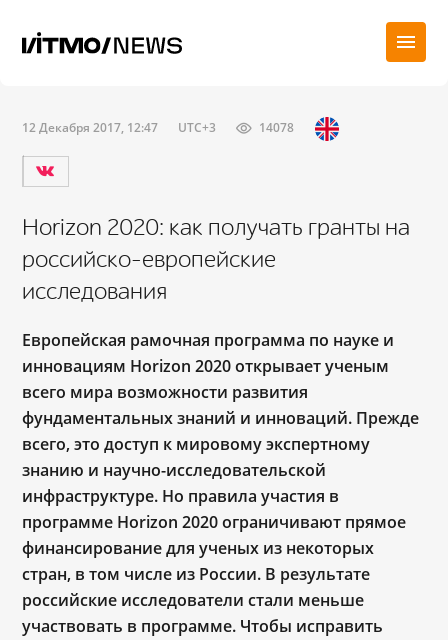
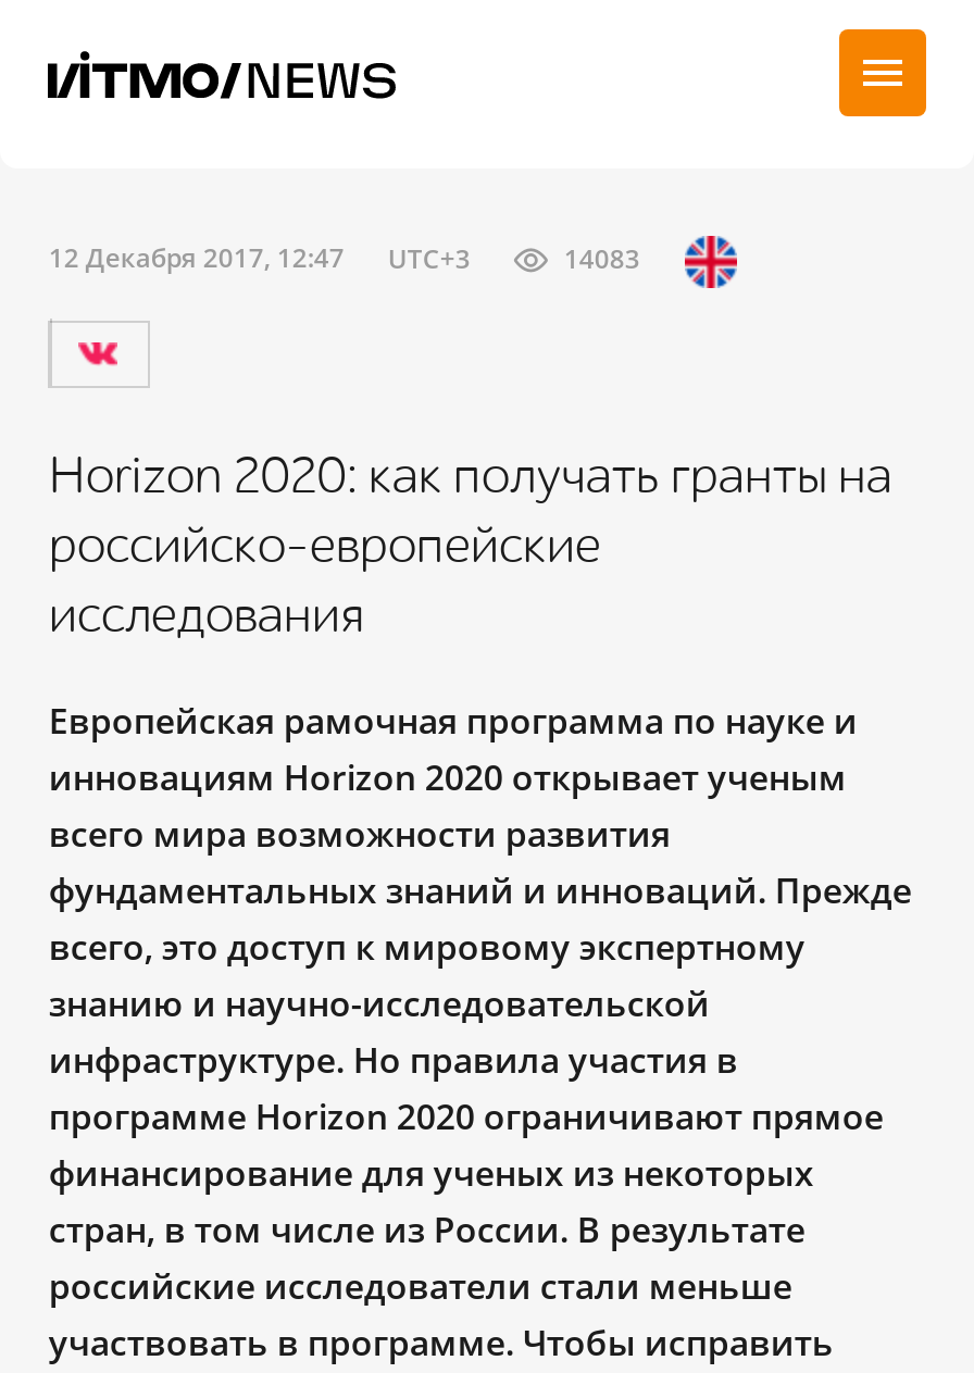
- 14078
+ 14083
